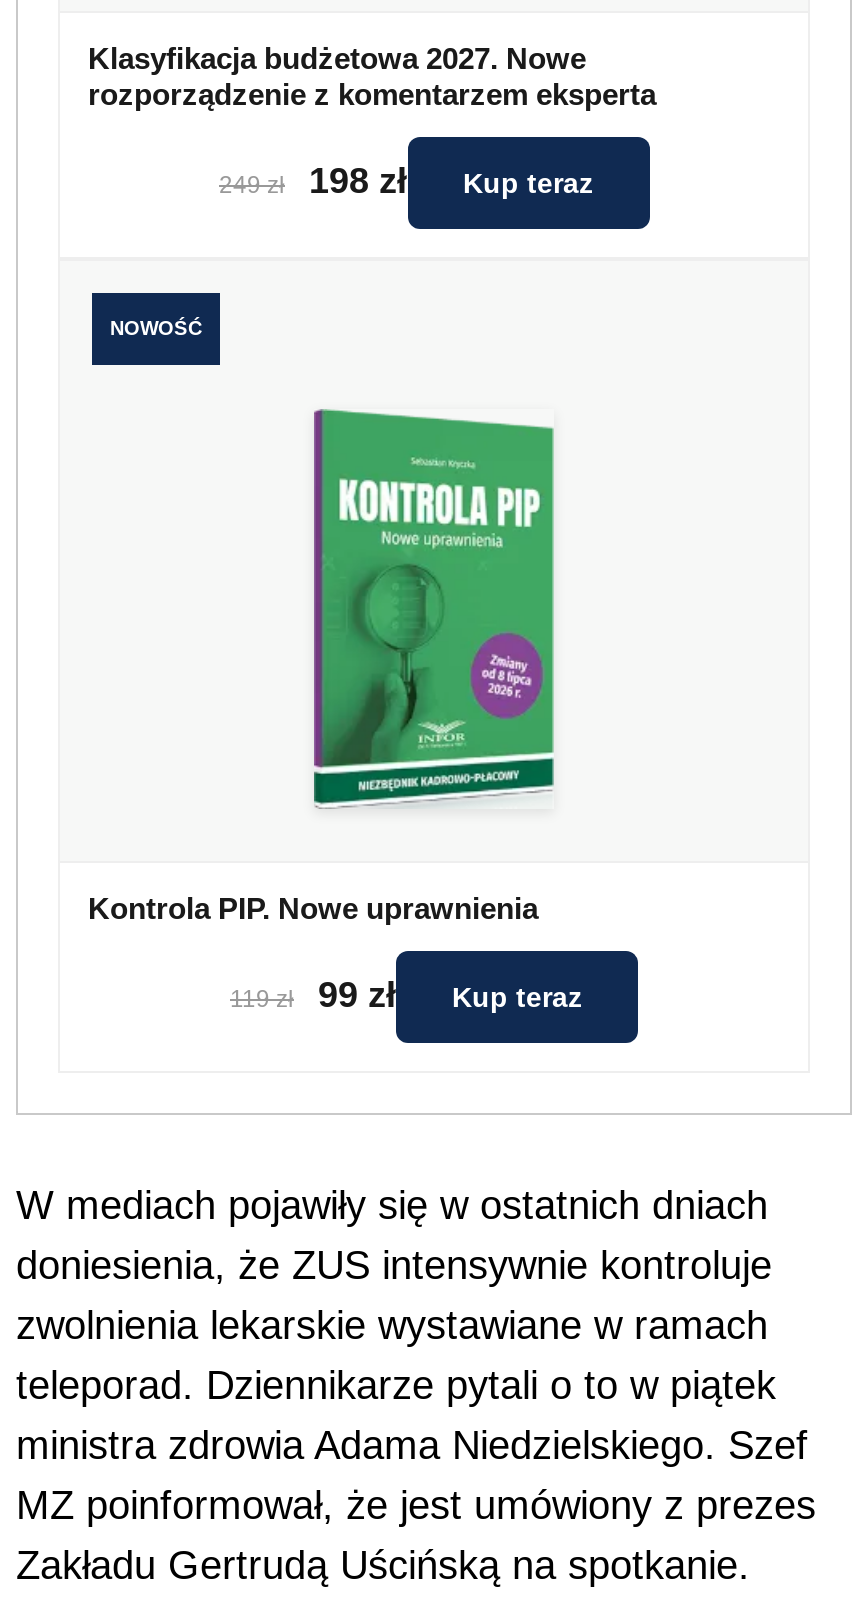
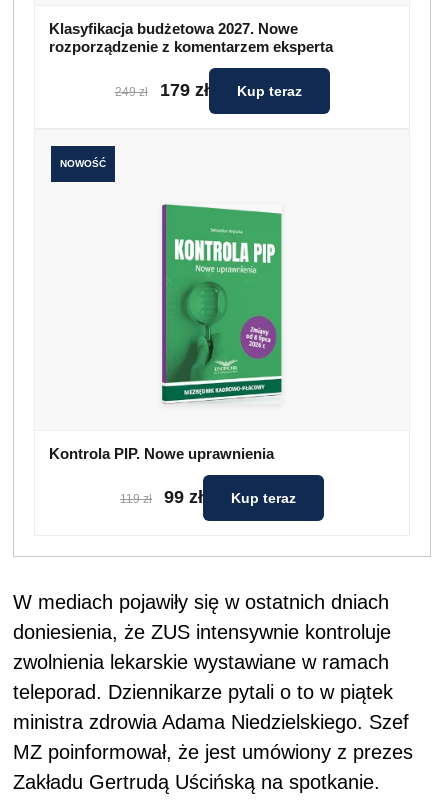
- 198 zł
+ 179 zł
